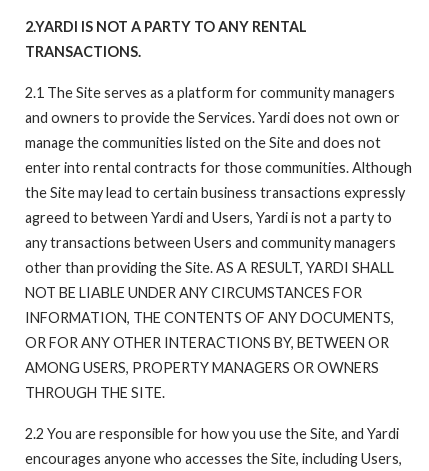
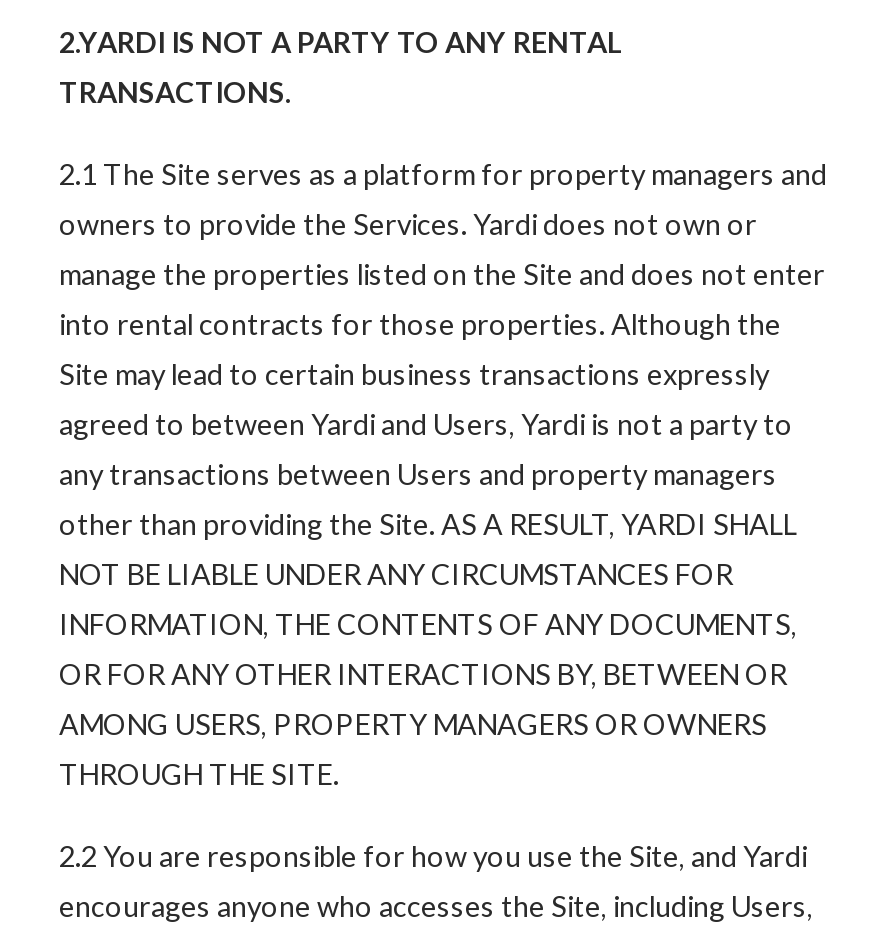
- 2.1 The Site serves as a platform for community managers
+ 2.1 The Site serves as a platform for property managers and

- and owners to provide the Services. Yardi does not own or
+ owners to provide the Services. Yardi does not own or

- manage the communities listed on the Site and does not
+ manage the properties listed on the Site and does not enter

- enter into rental contracts for those communities. Although
+ into rental contracts for those properties. Although the

- the Site may lead to certain business transactions expressly
+ Site may lead to certain business transactions expressly

- any transactions between Users and community managers
+ any transactions between Users and property managers
